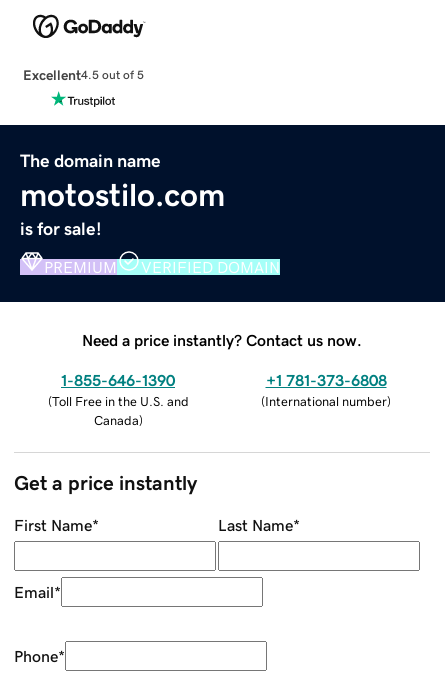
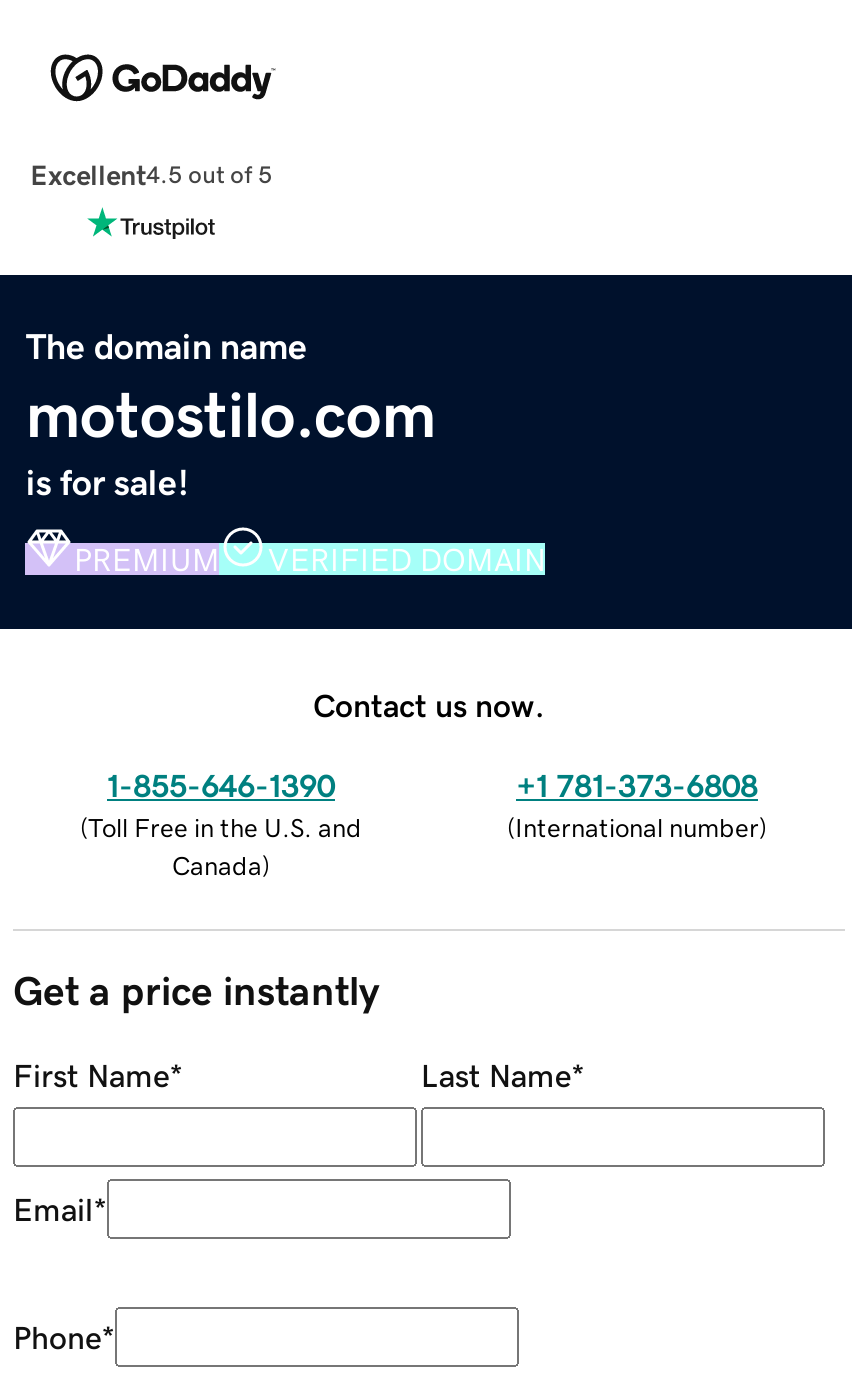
- Need a price instantly? Contact us now.
+ Contact us now.
